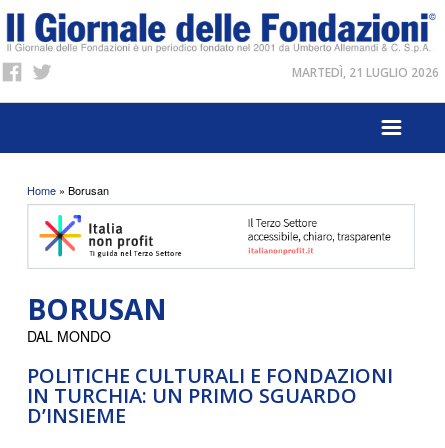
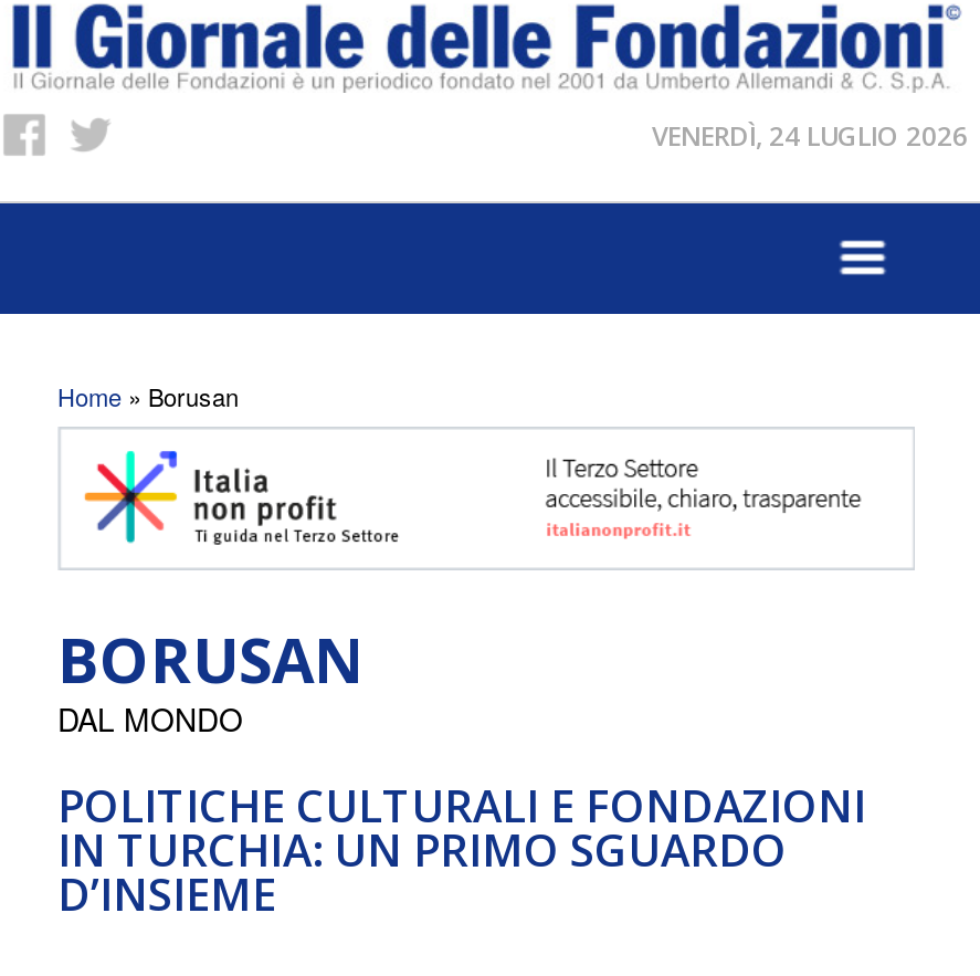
- MARTEDÌ, 21 LUGLIO 2026
+ VENERDÌ, 24 LUGLIO 2026
